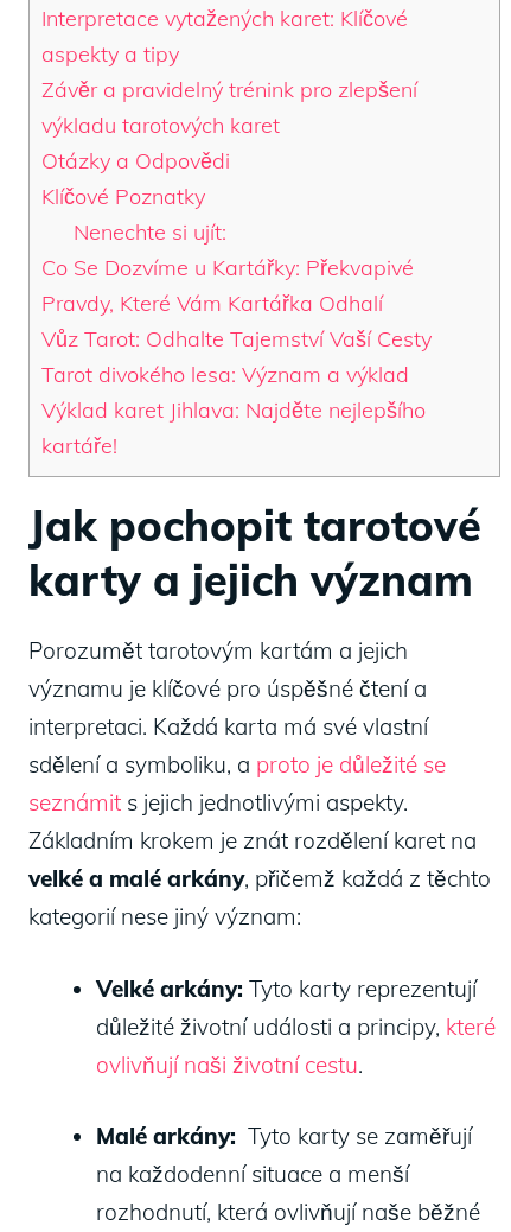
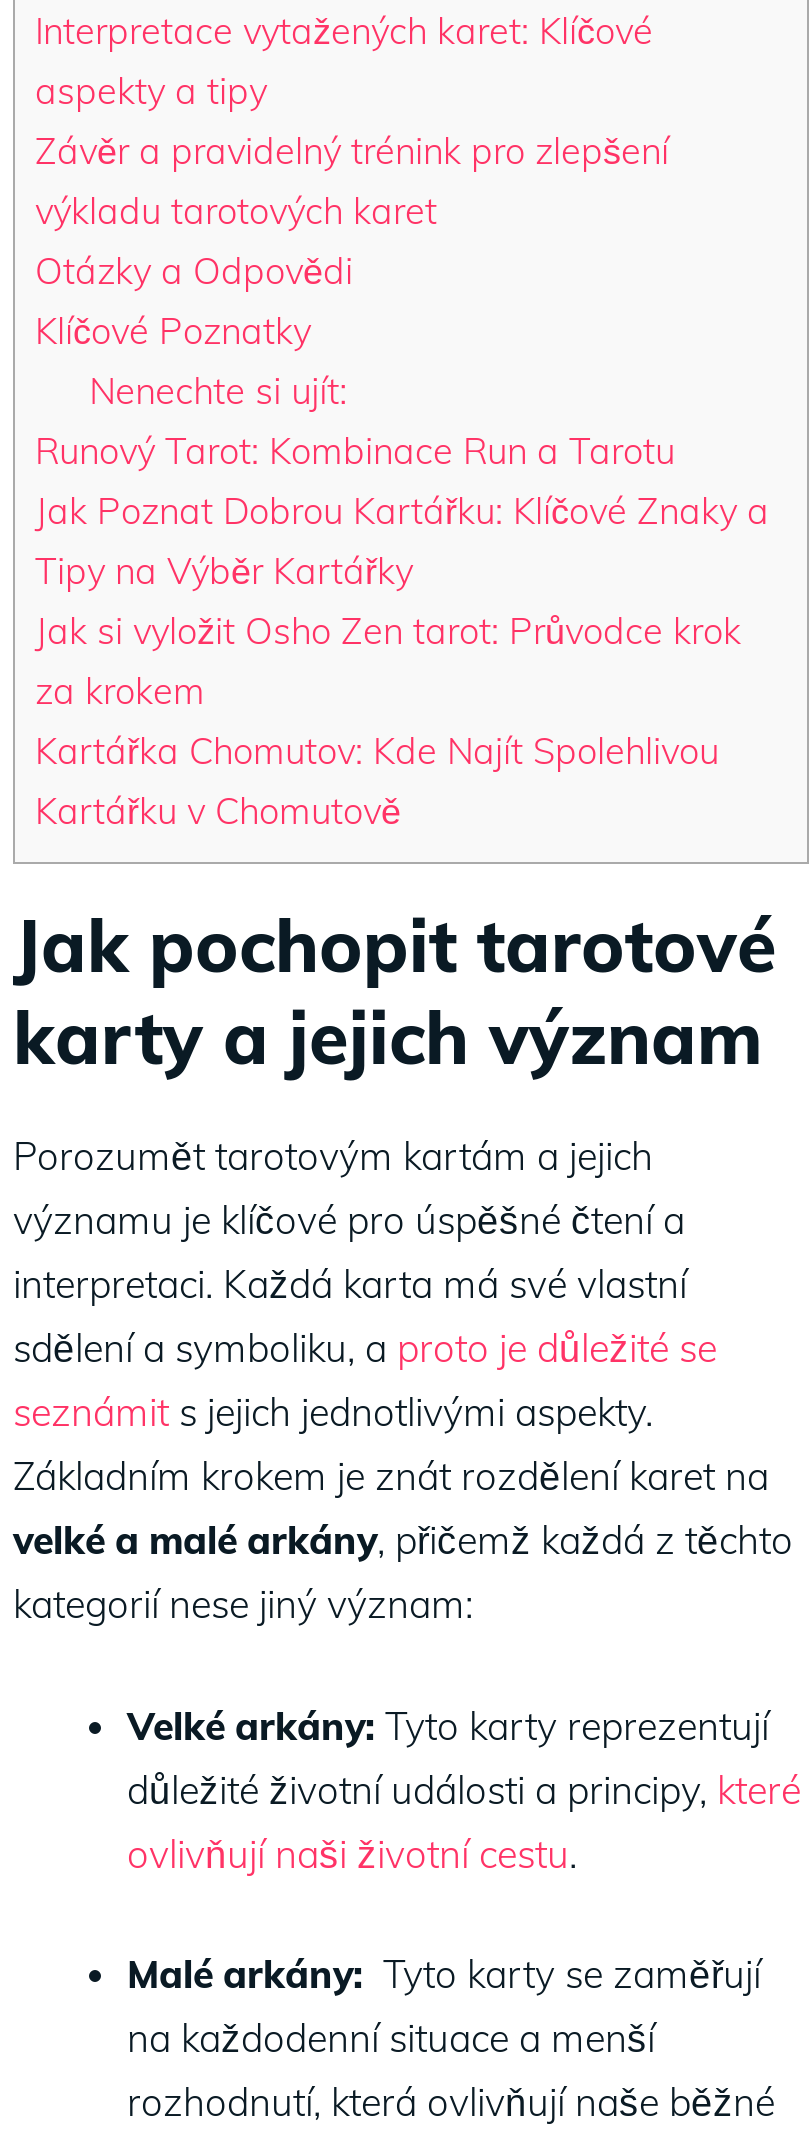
- Co Se Dozvíme u Kartářky: Překvapivé
- Pravdy, Které Vám Kartářka Odhalí
- Vůz Tarot: Odhalte Tajemství Vaší Cesty
- Tarot divokého lesa: Význam a výklad
- Výklad karet Jihlava: Najděte nejlepšího
- kartáře!
+ Runový Tarot: Kombinace Run a Tarotu
+ Jak Poznat Dobrou Kartářku: Klíčové Znaky a
+ Tipy na Výběr Kartářky
+ Jak si vyložit Osho Zen tarot: Průvodce krok
+ za krokem
+ Kartářka Chomutov: Kde Najít Spolehlivou
+ Kartářku v Chomutově
